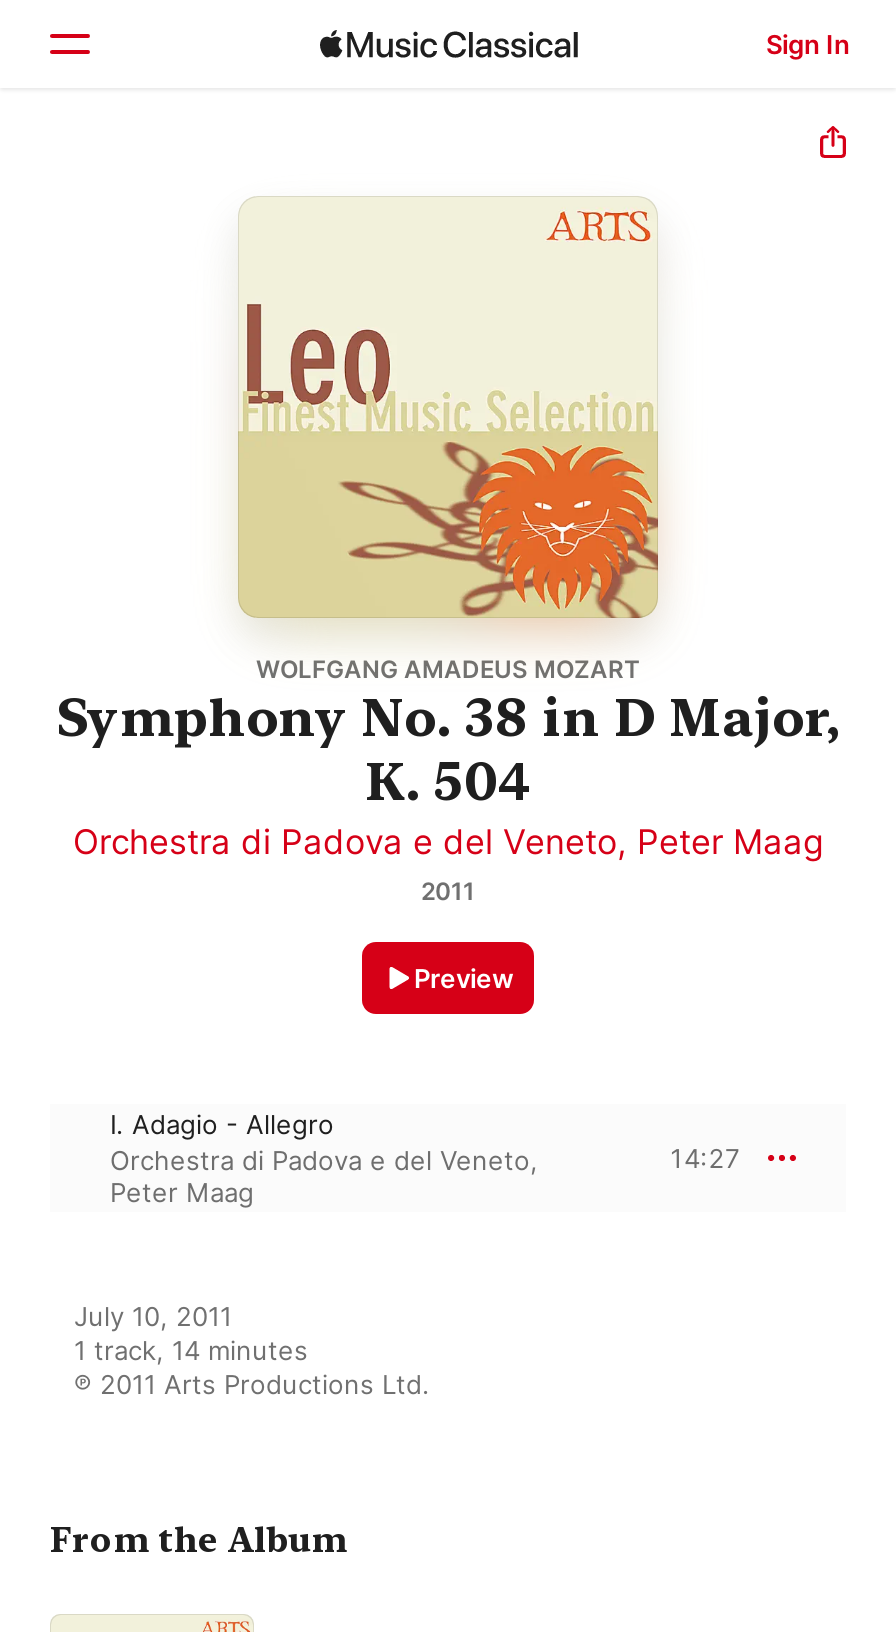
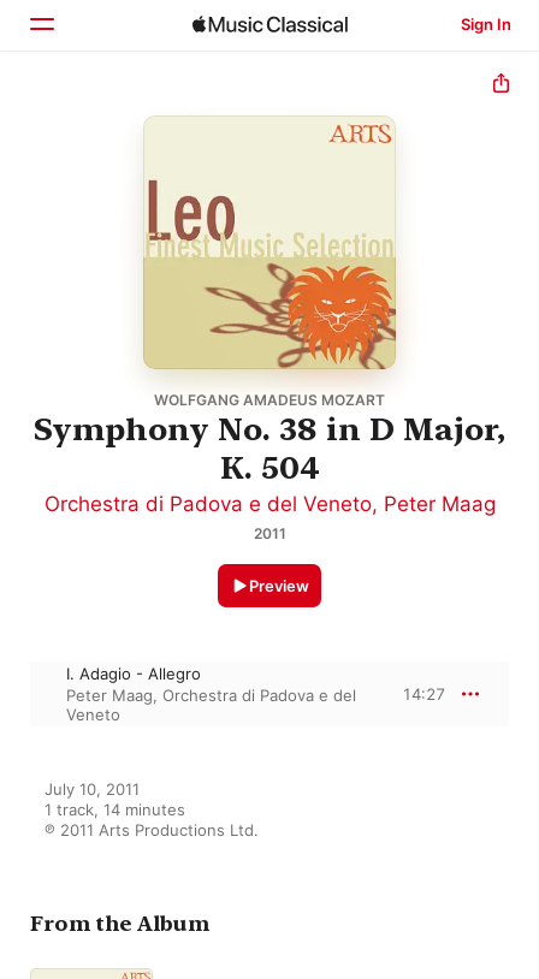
- Orchestra di Padova e del Veneto,
- Peter Maag
+ Peter Maag, Orchestra di Padova e del
+ Veneto
